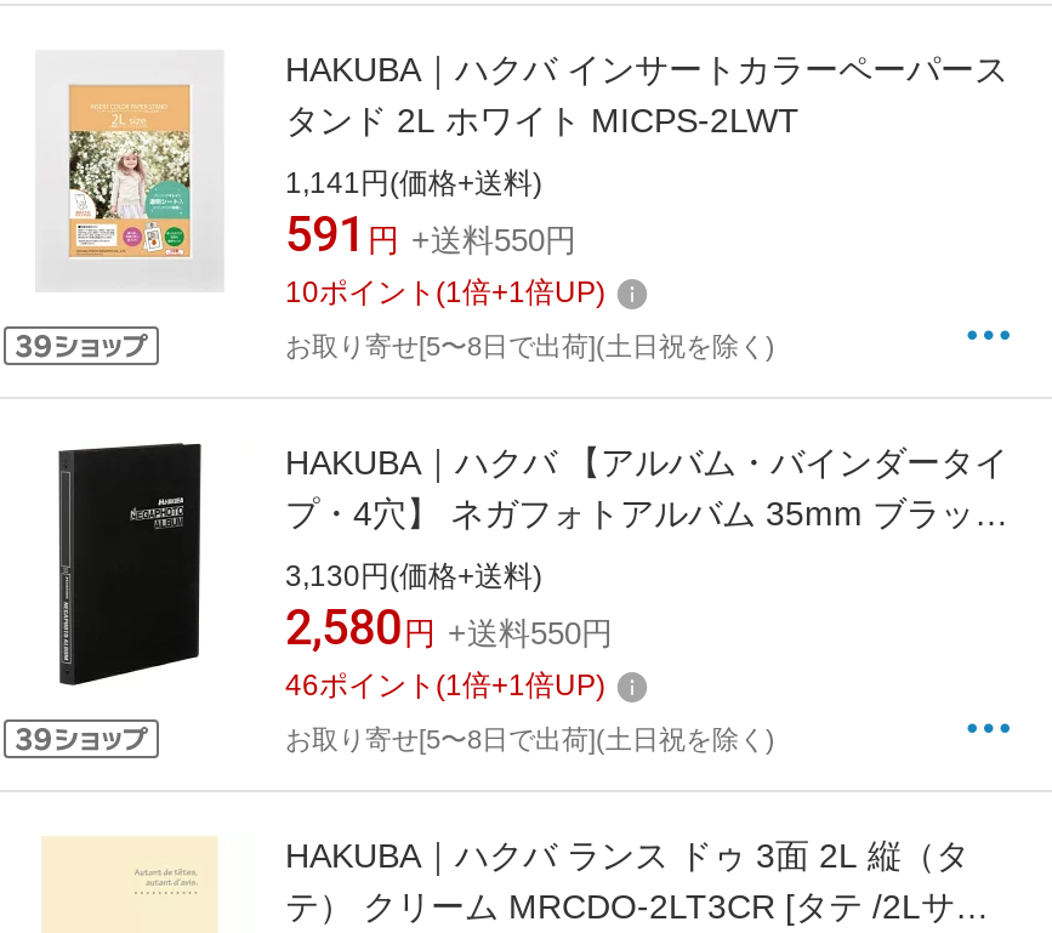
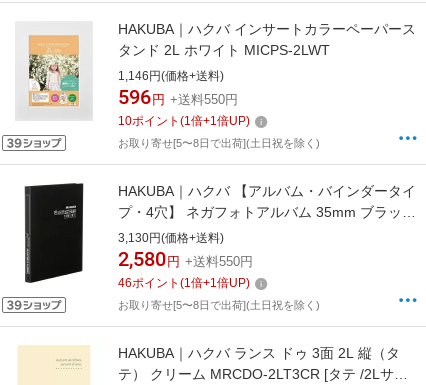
- 1,141円(価格+送料)
+ 1,146円(価格+送料)

- 591円 +送料550円
+ 596円 +送料550円
